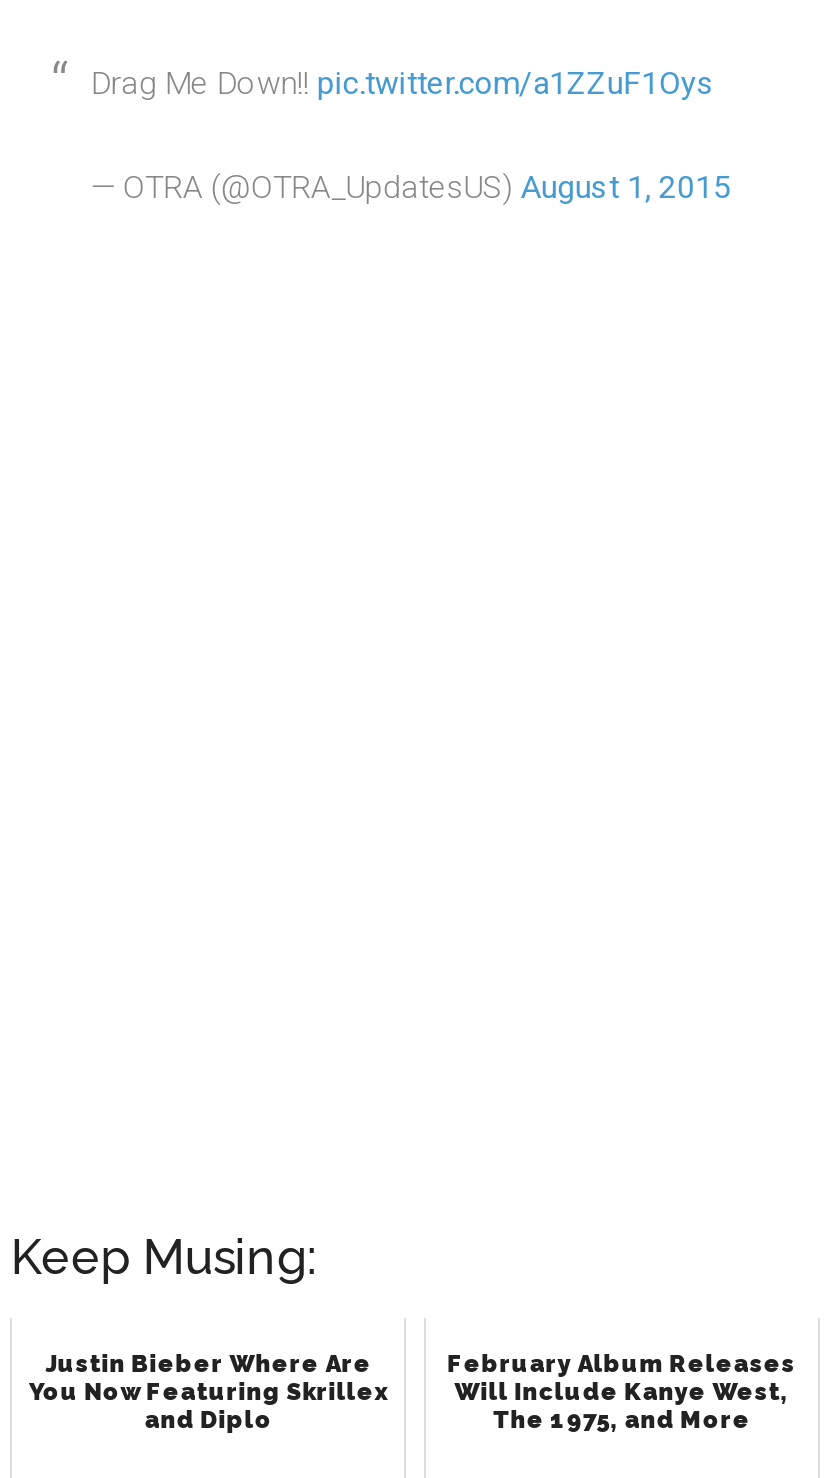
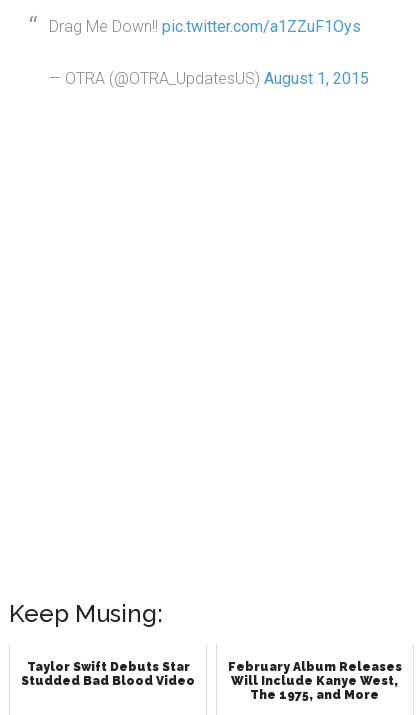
- Justin Bieber Where Are
- You Now Featuring Skrillex
- and Diplo
+ Taylor Swift Debuts Star
+ Studded Bad Blood Video
